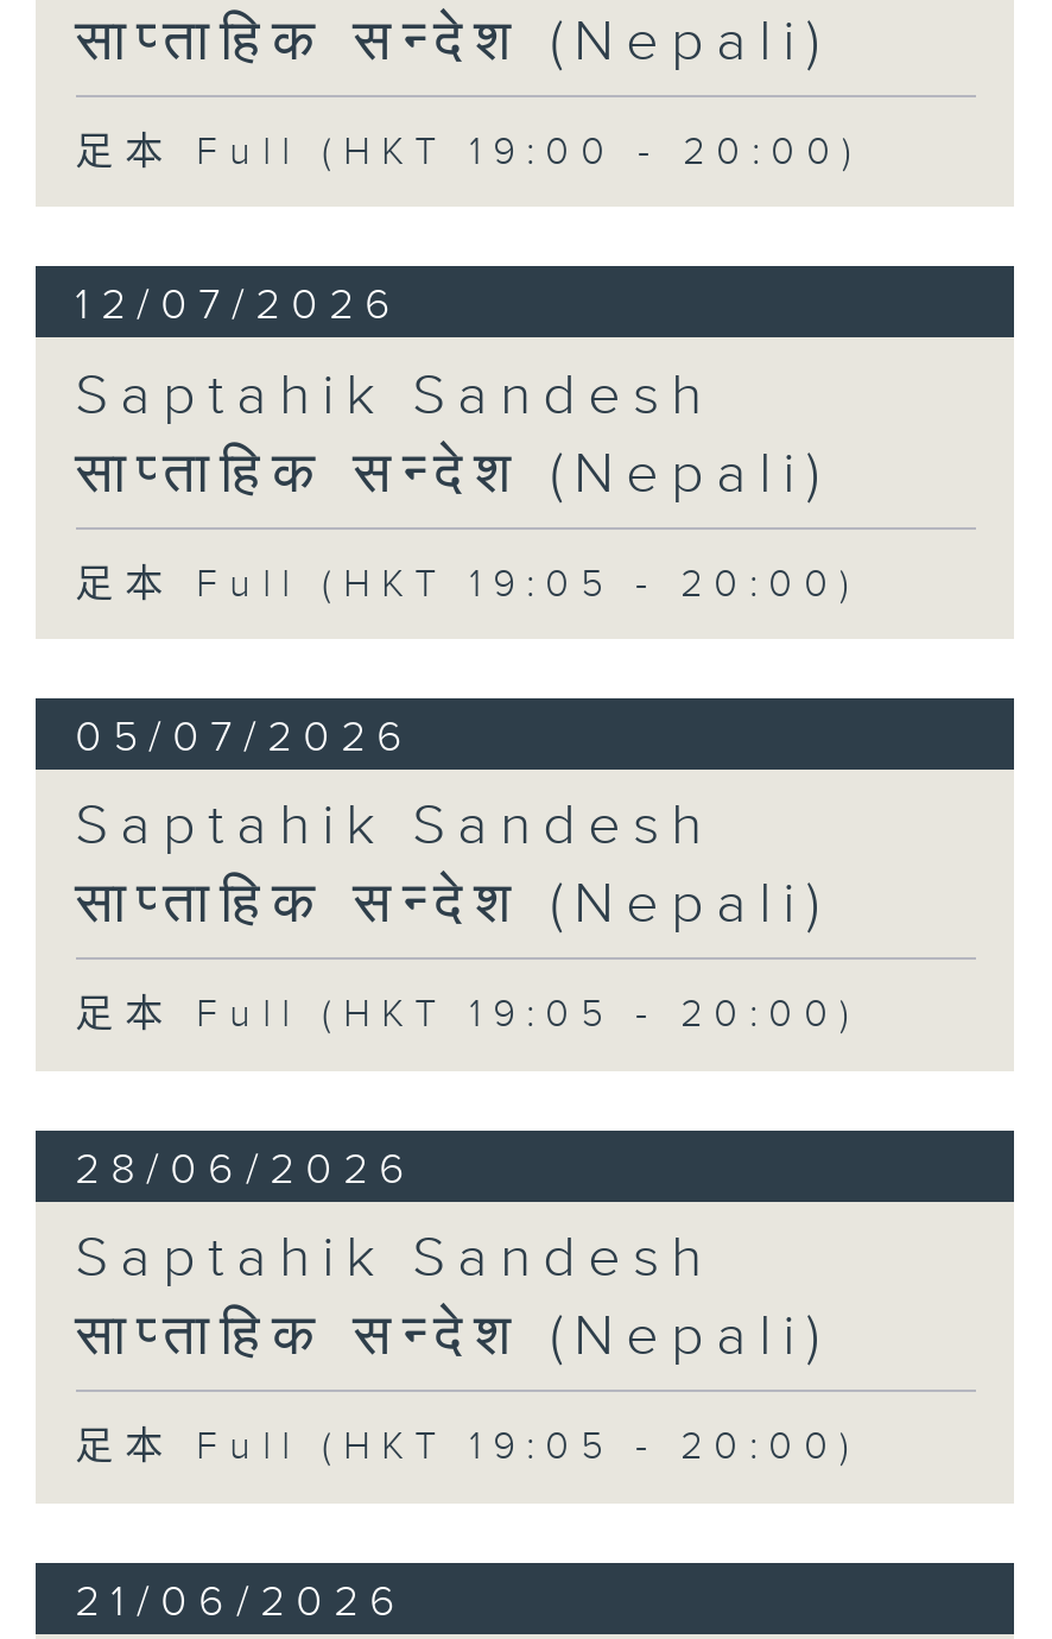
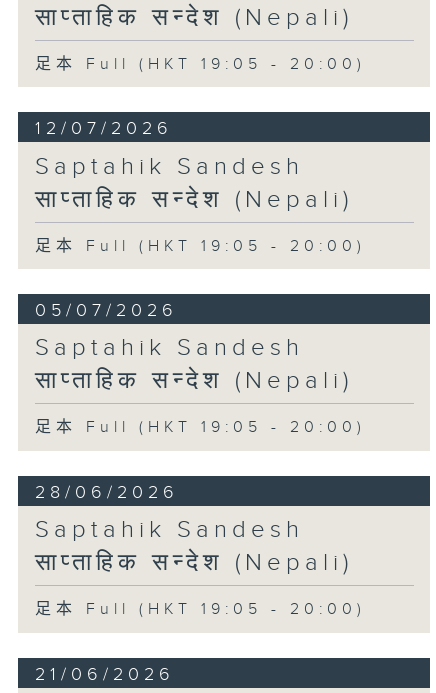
- 足本 Full (HKT 19:00 - 20:00)
+ 足本 Full (HKT 19:05 - 20:00)
